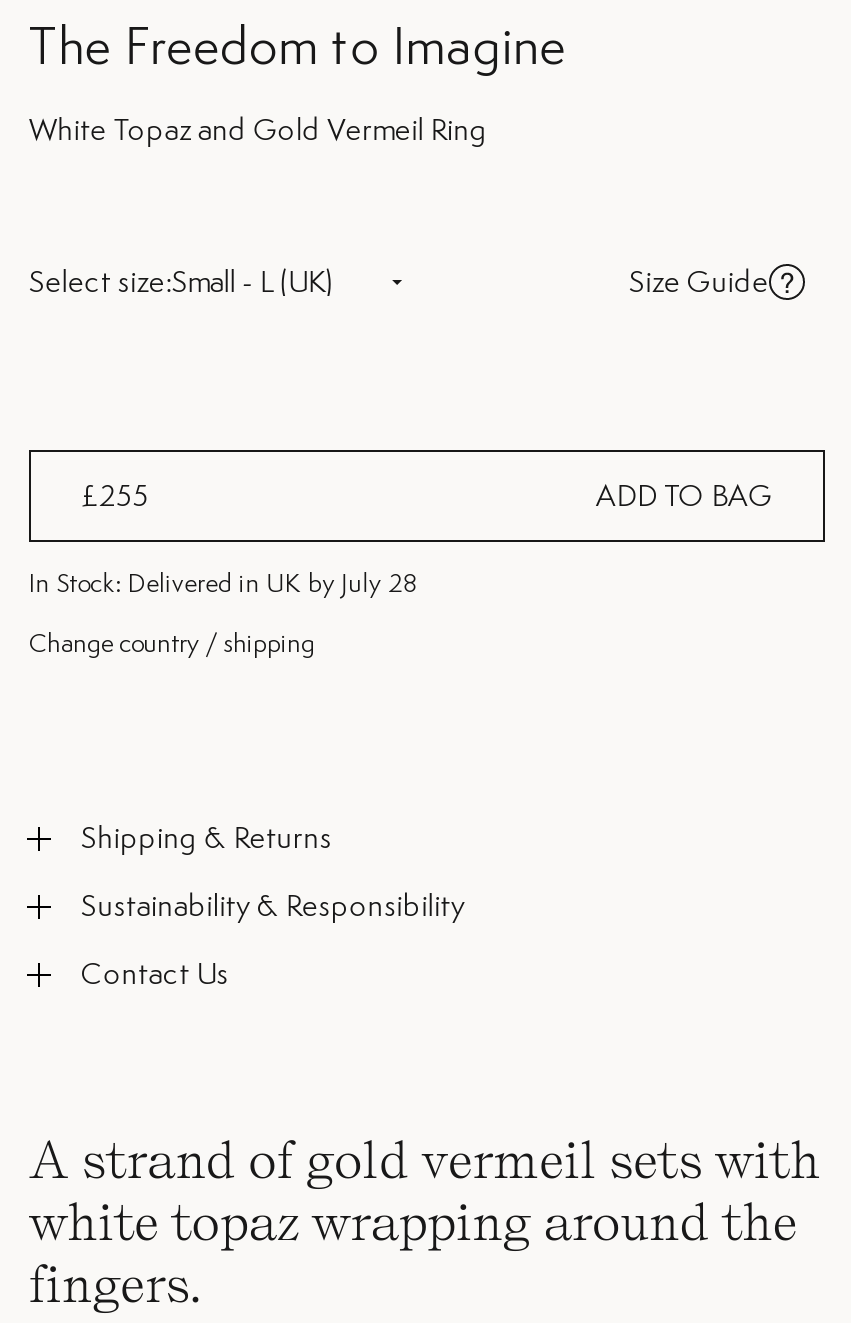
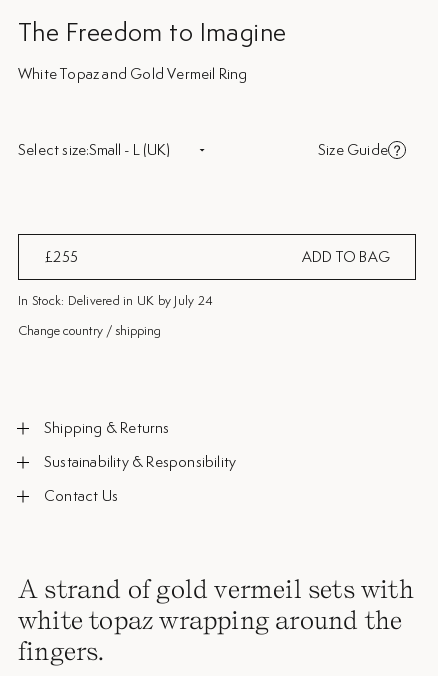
- In Stock: Delivered in UK by July 28
+ In Stock: Delivered in UK by July 24
